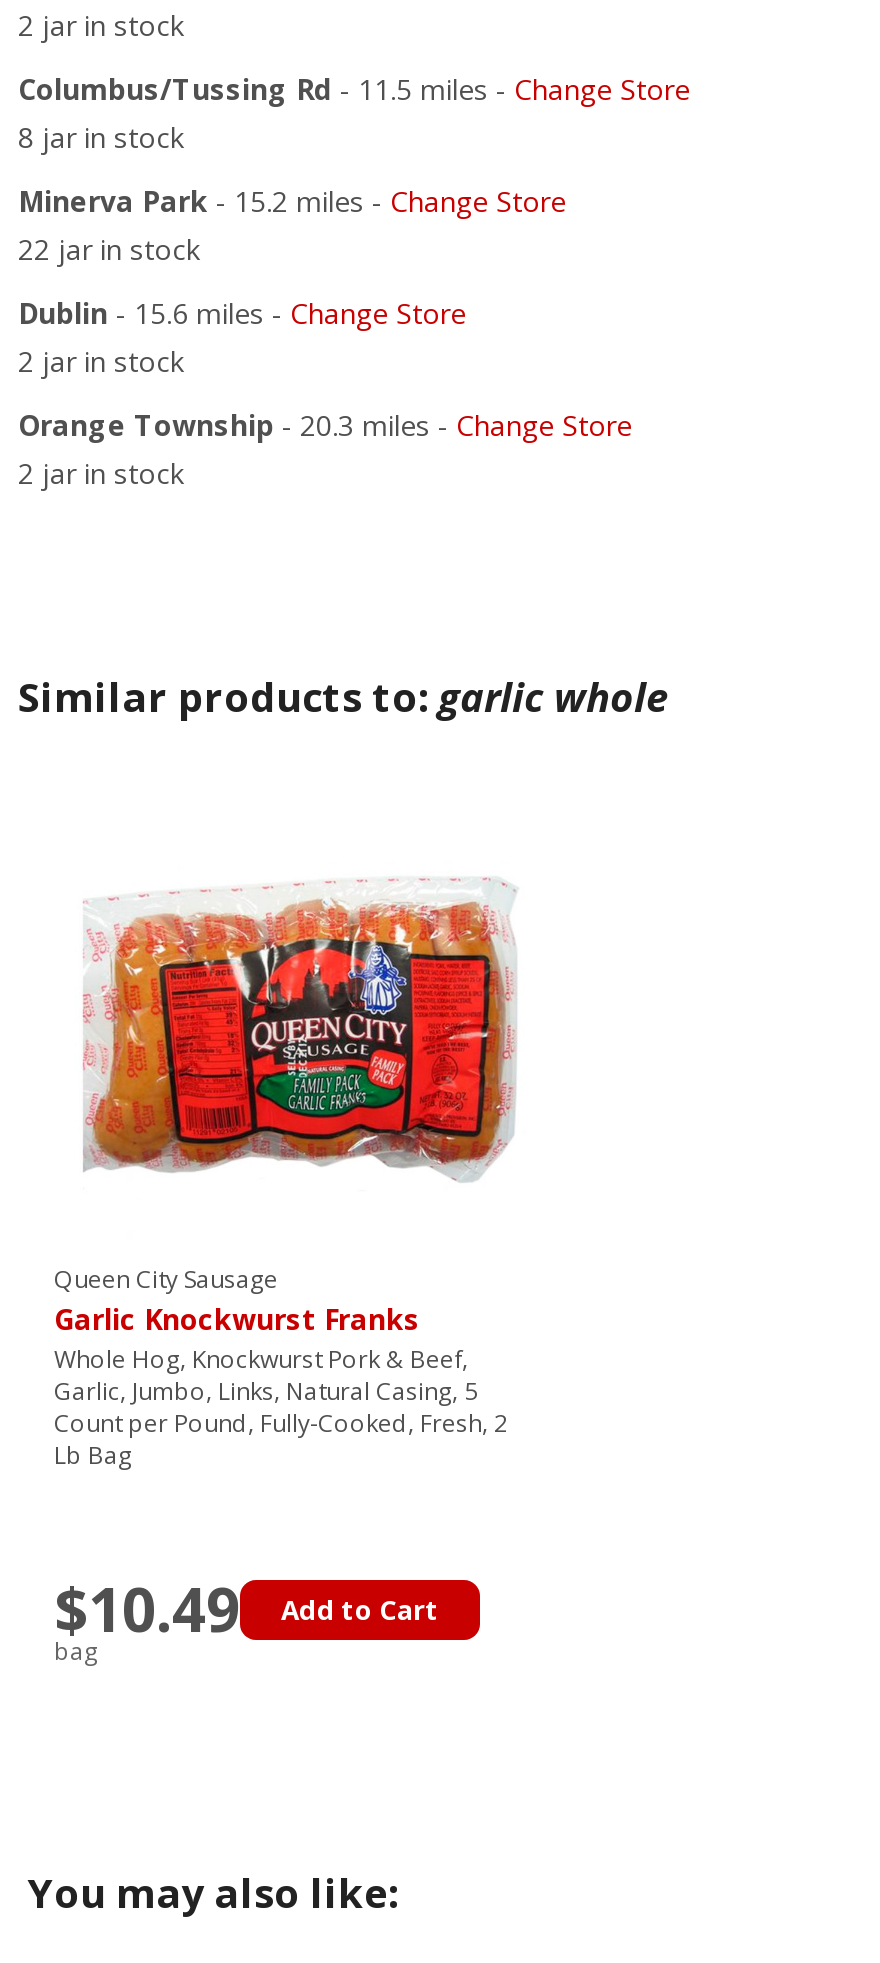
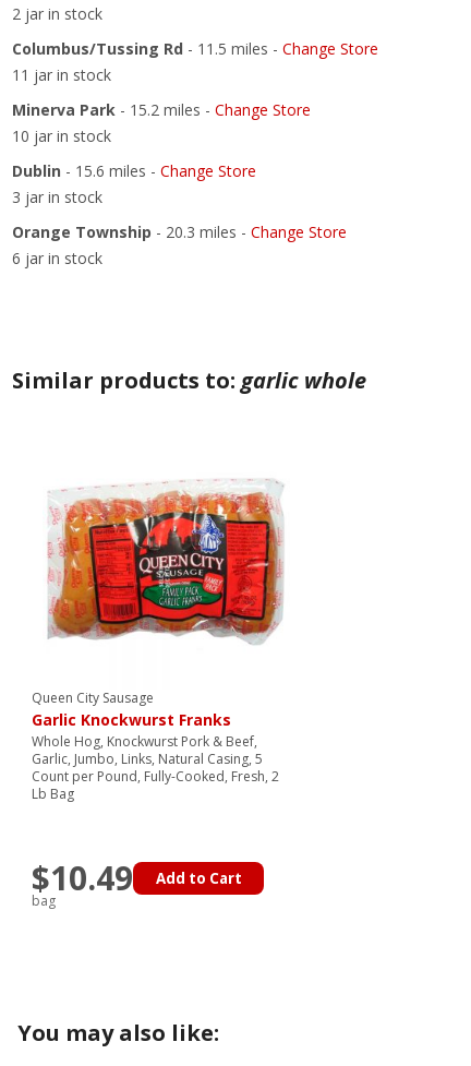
- 8 jar in stock
+ 11 jar in stock

- 22 jar in stock
+ 10 jar in stock

- 2 jar in stock
+ 3 jar in stock

- 2 jar in stock
+ 6 jar in stock
